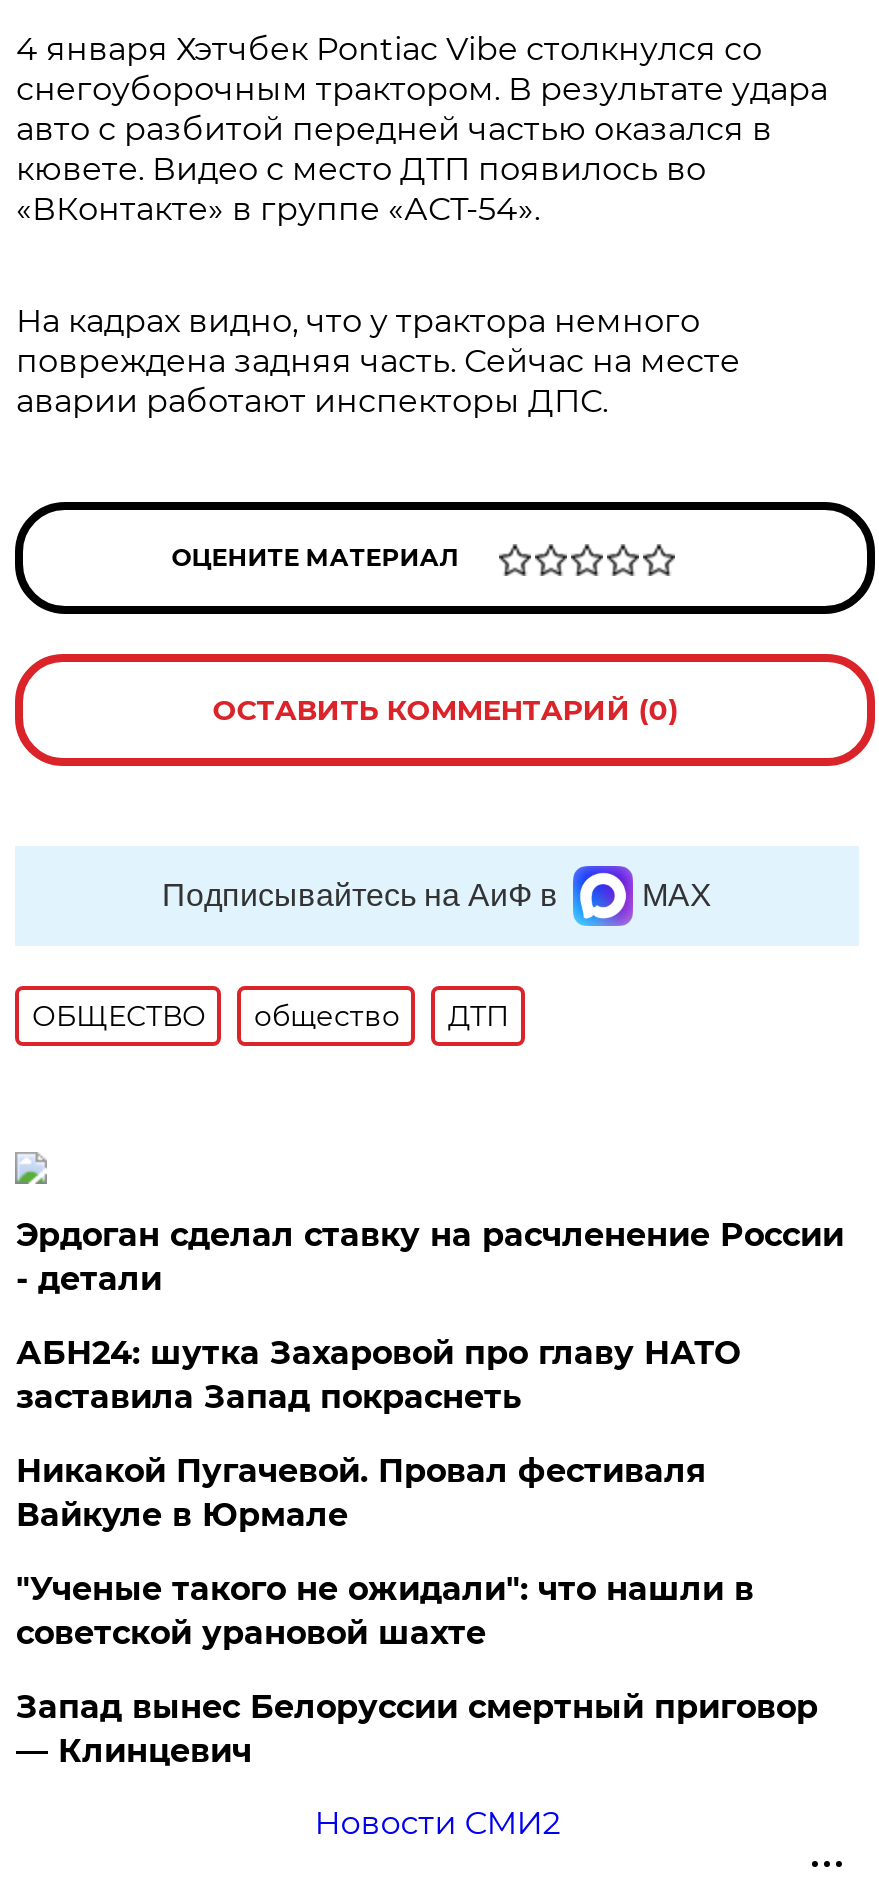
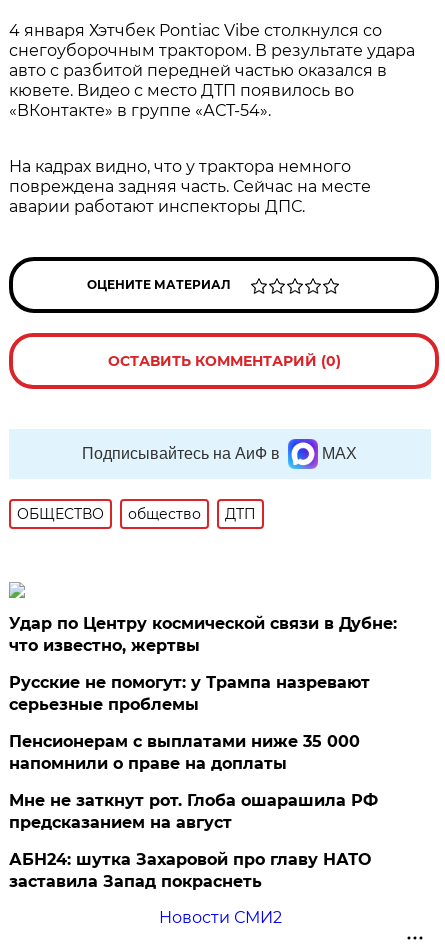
- Эрдоган сделал ставку на расчленение России
- - детали
+ Удар по Центру космической связи в Дубне:
+ что известно, жертвы
+ Русские не помогут: у Трампа назревают
+ серьезные проблемы
+ Пенсионерам с выплатами ниже 35 000
+ напомнили о праве на доплаты
+ Мне не заткнут рот. Глоба ошарашила РФ
+ предсказанием на август

moved down: АБН24: шутка Захаровой про главу НАТО | заставила Запад покраснеть

- Никакой Пугачевой. Провал фестиваля
- Вайкуле в Юрмале
- "Ученые такого не ожидали": что нашли в
- советской урановой шахте
- Запад вынес Белоруссии смертный приговор
- — Клинцевич
